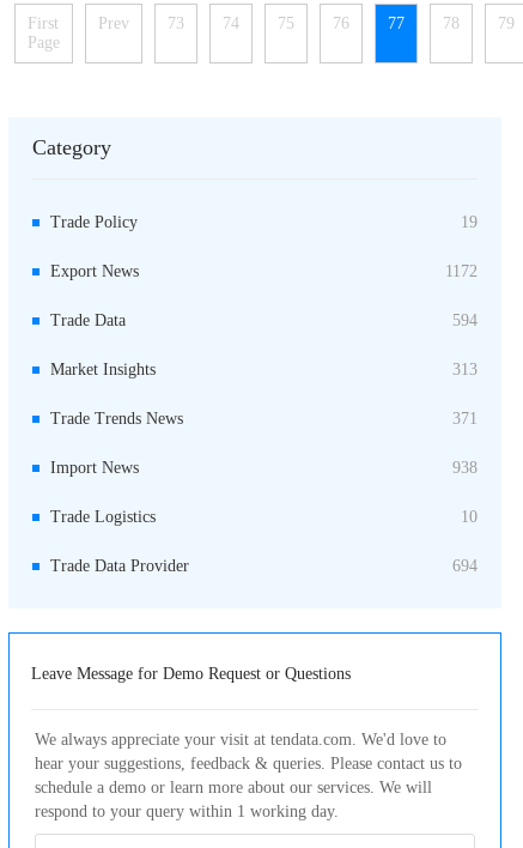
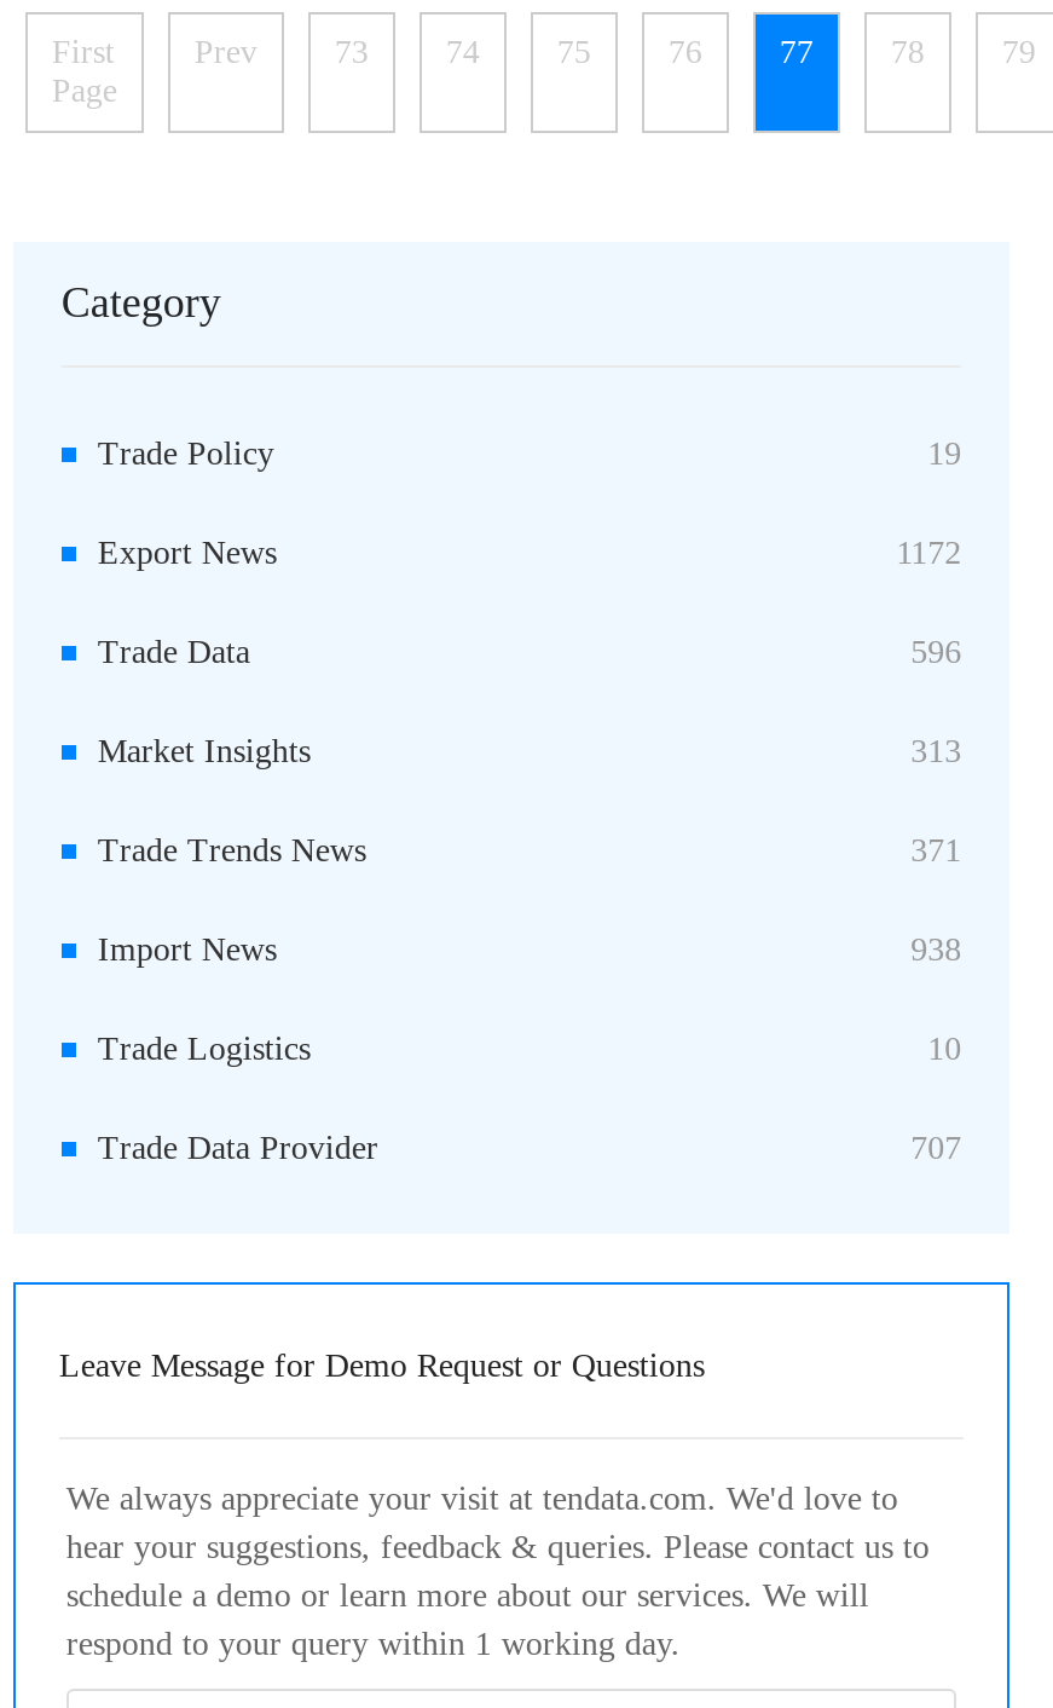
- 594
+ 596

- 694
+ 707
